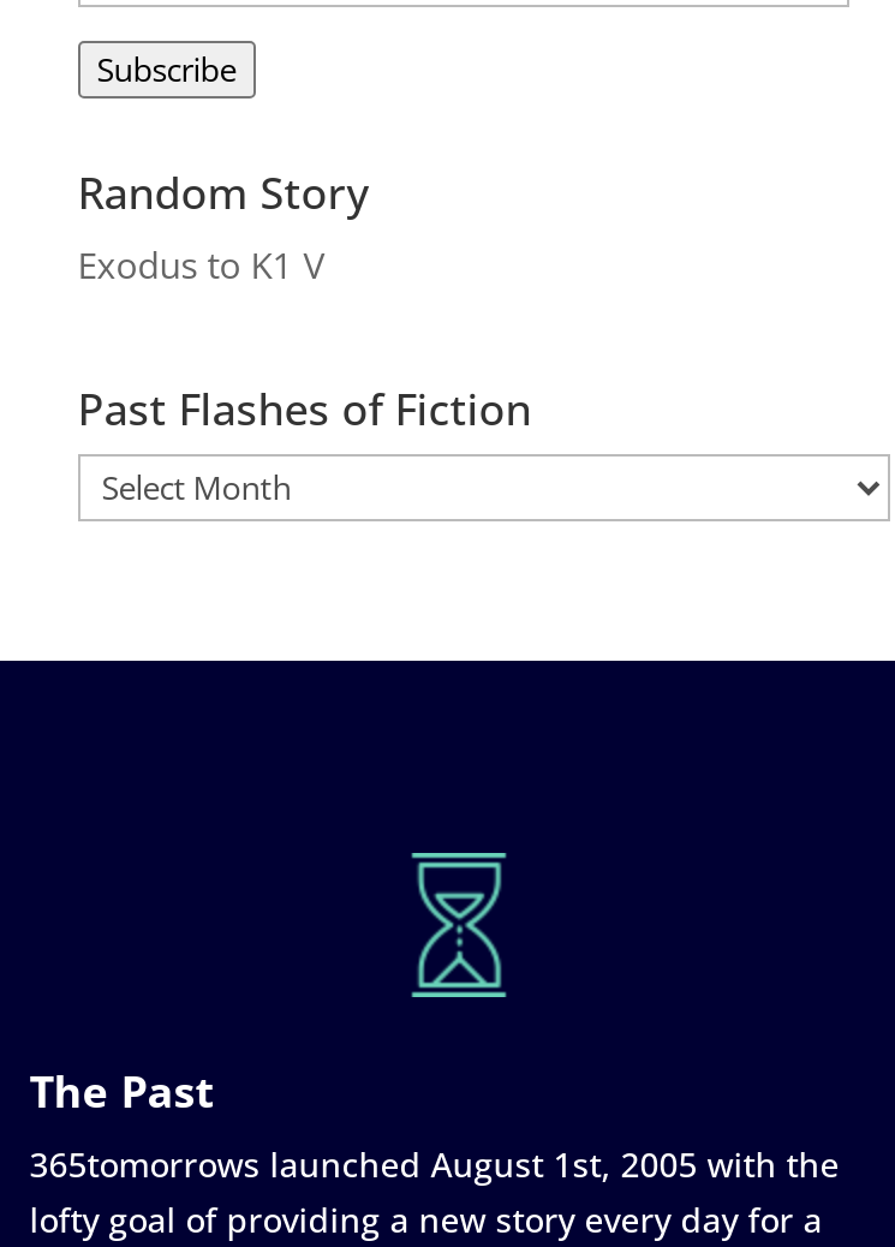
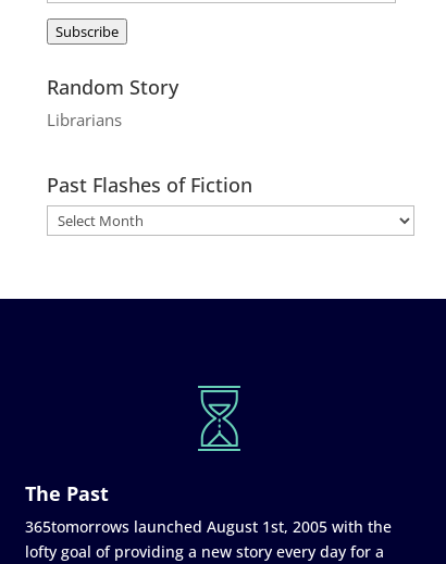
- Exodus to K1 V
+ Librarians
